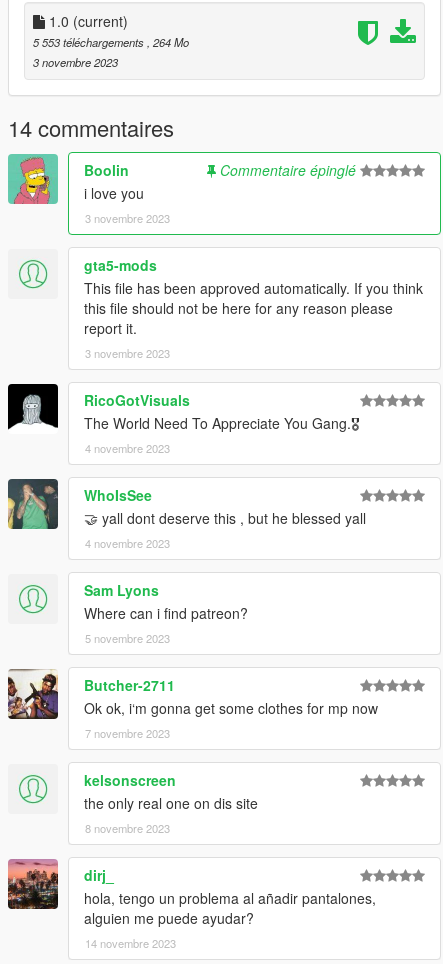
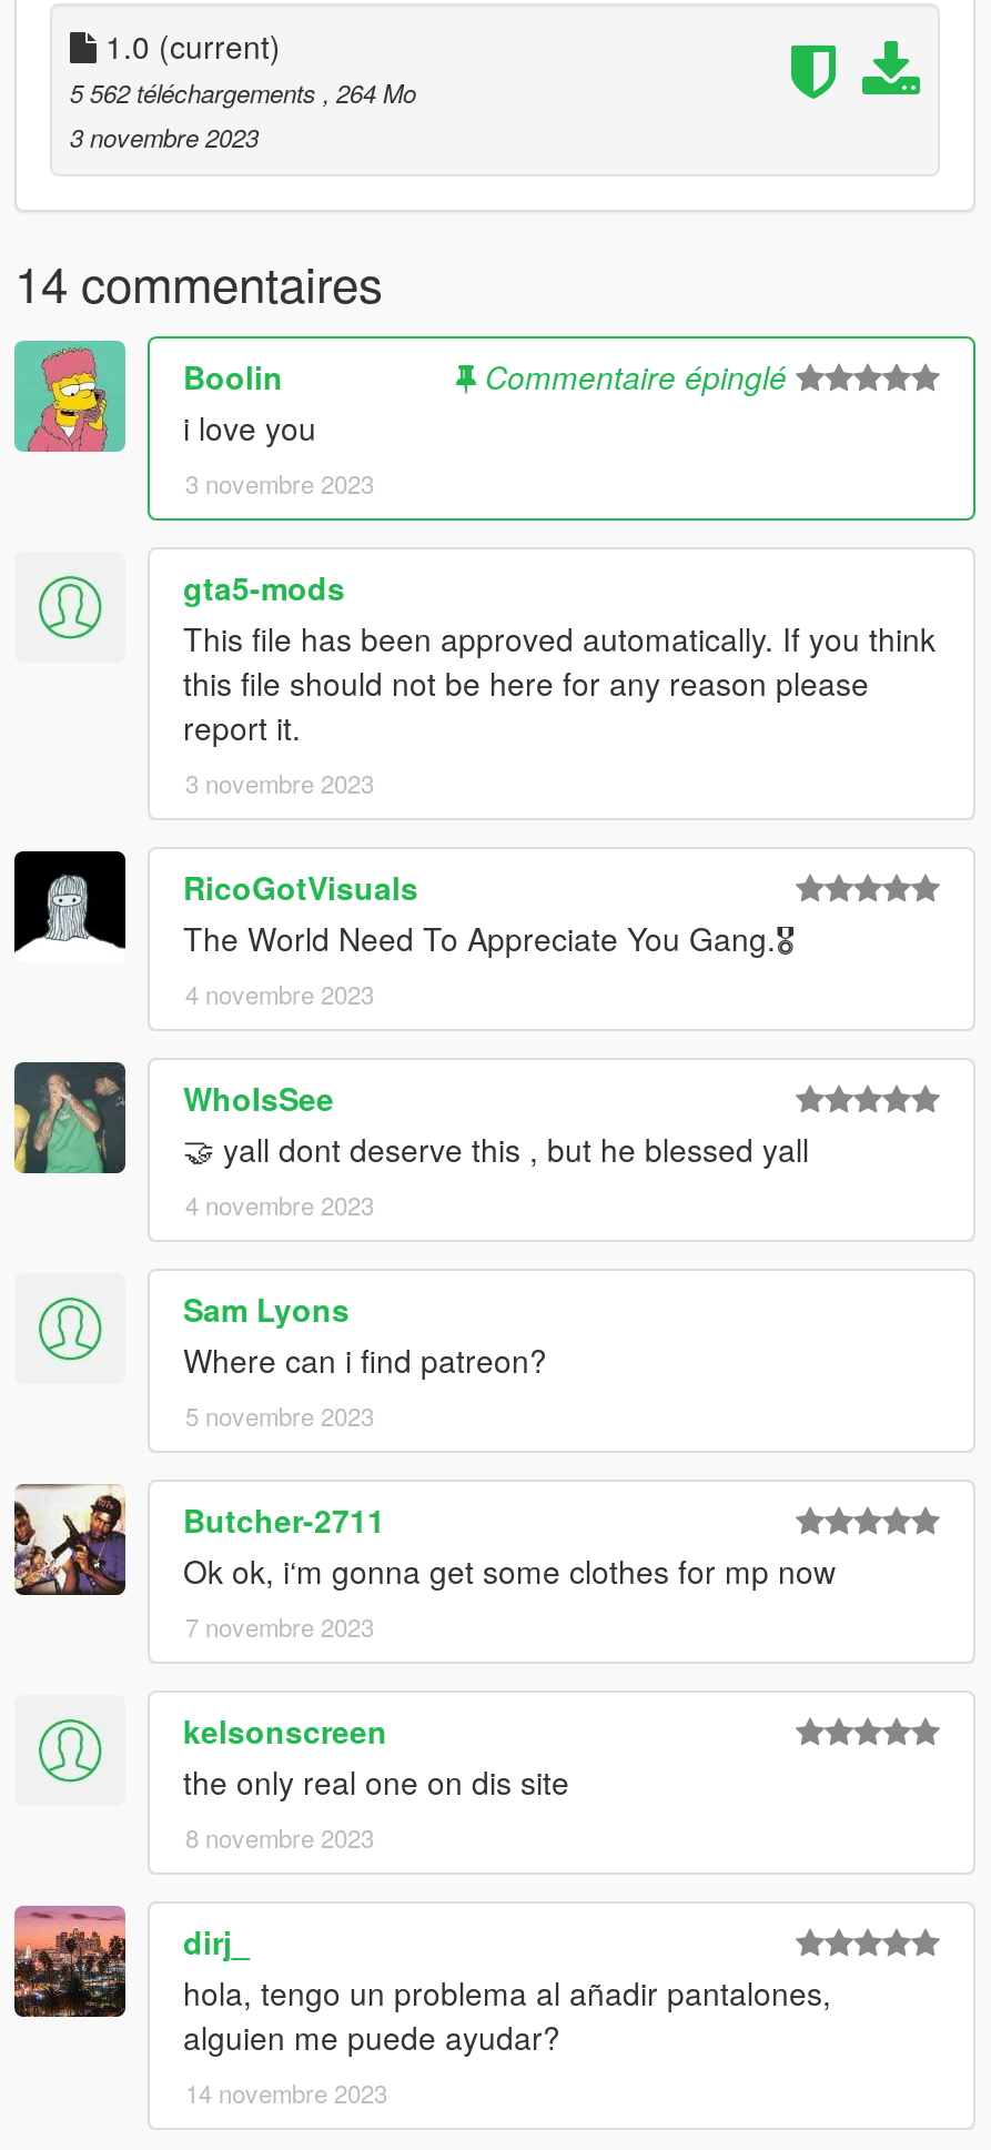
- 5 553 téléchargements, 264 Mo
+ 5 562 téléchargements, 264 Mo
